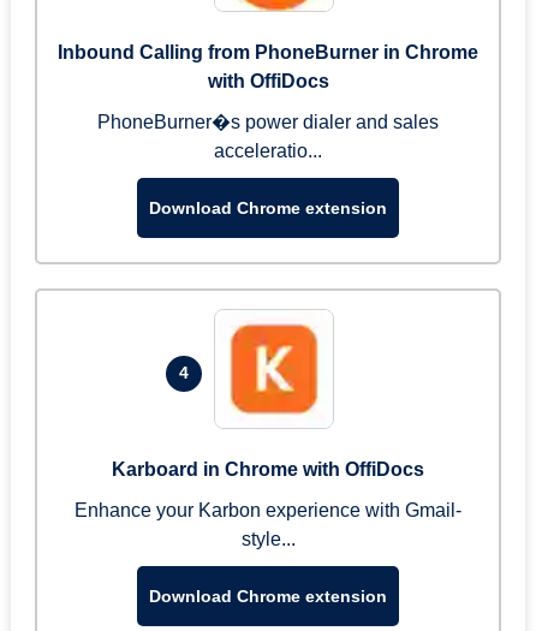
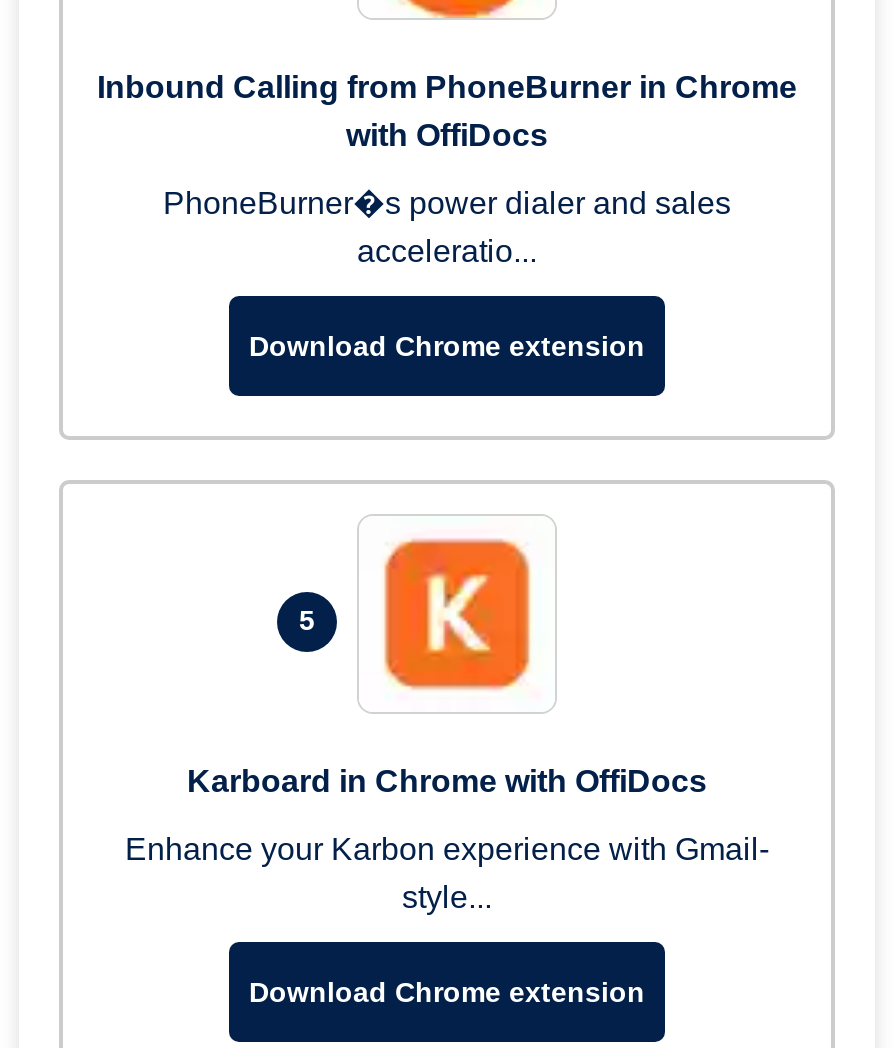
- 4
+ 5
